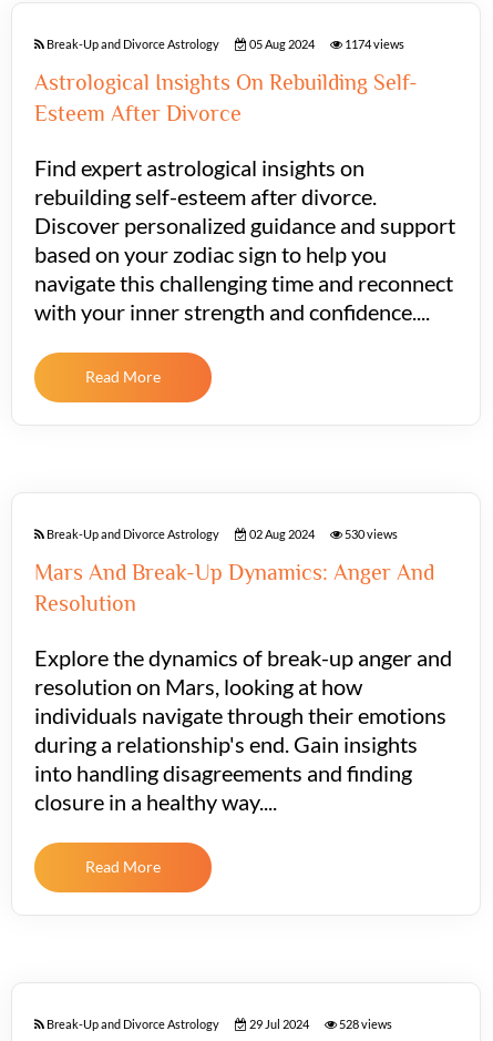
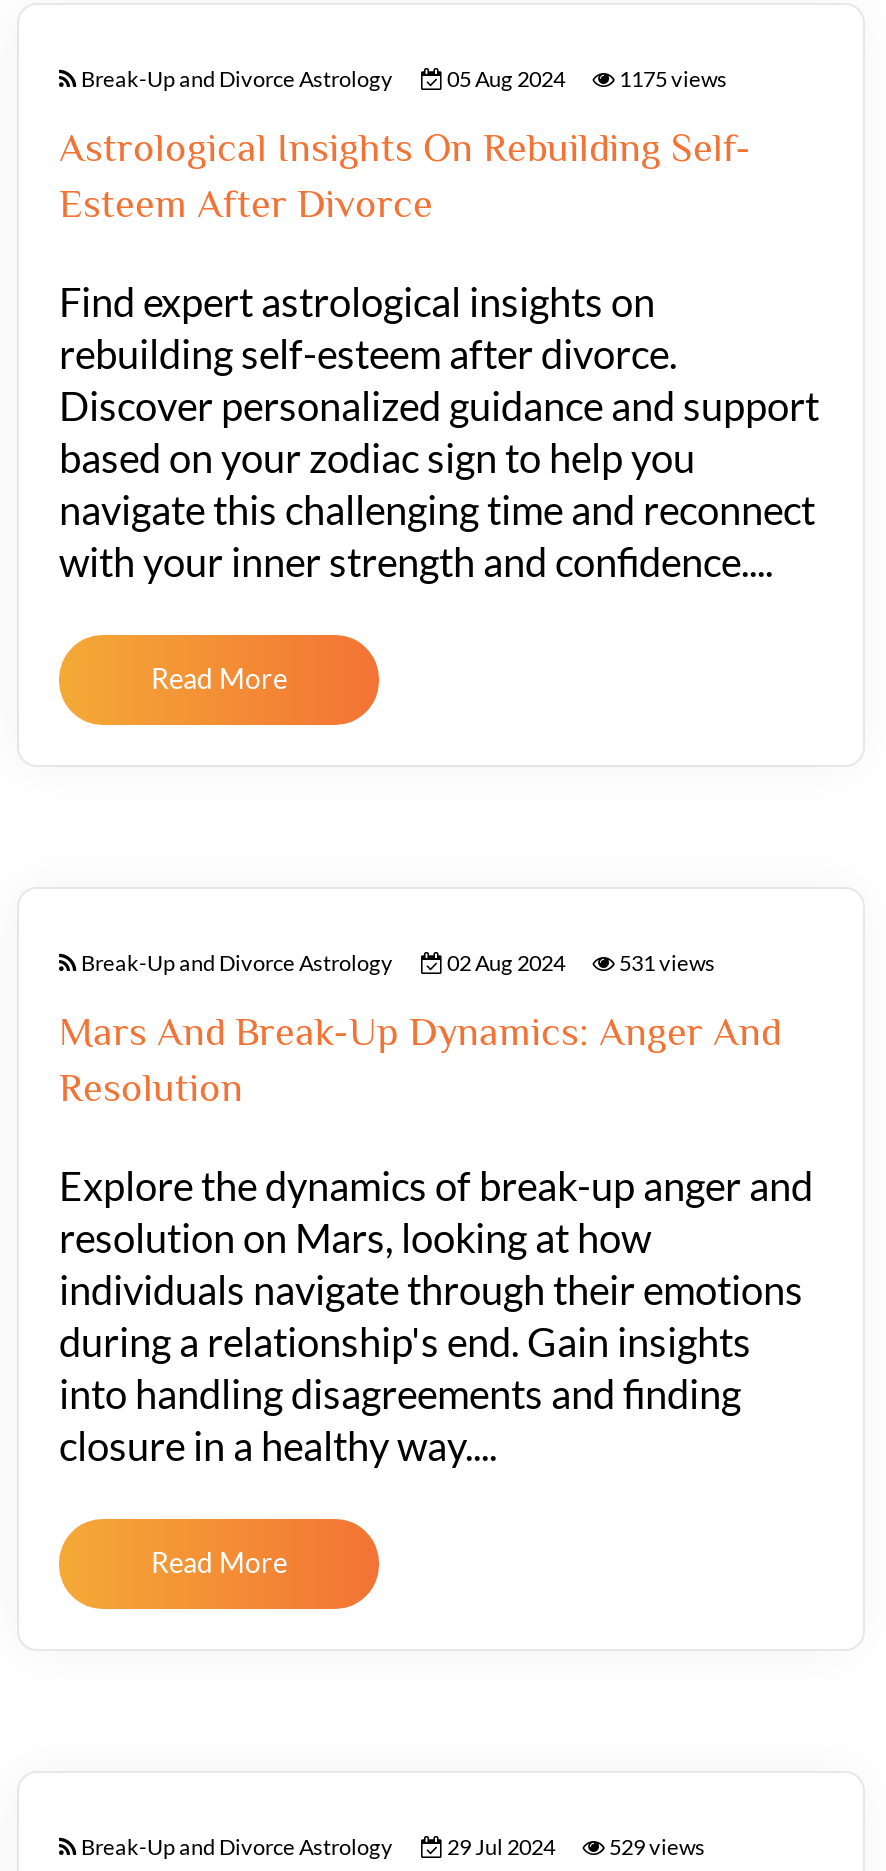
- Break-Up and Divorce Astrology 05 Aug 2024 1174 views
+ Break-Up and Divorce Astrology 05 Aug 2024 1175 views

- Break-Up and Divorce Astrology 02 Aug 2024 530 views
+ Break-Up and Divorce Astrology 02 Aug 2024 531 views

- Break-Up and Divorce Astrology 29 Jul 2024 528 views
+ Break-Up and Divorce Astrology 29 Jul 2024 529 views
